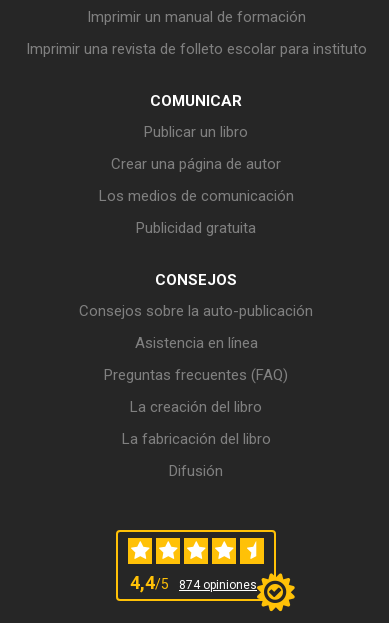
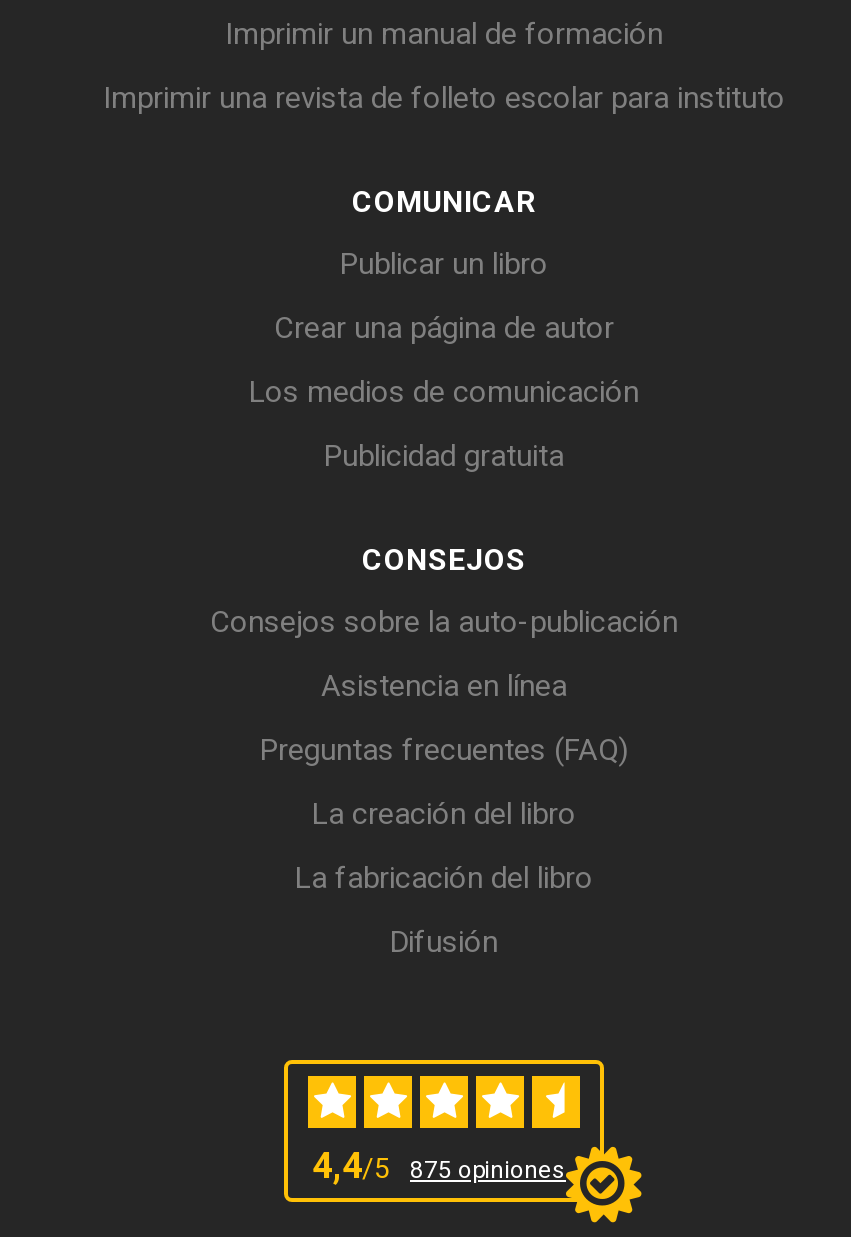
- 4,4/5 874 opiniones
+ 4,4/5 875 opiniones
